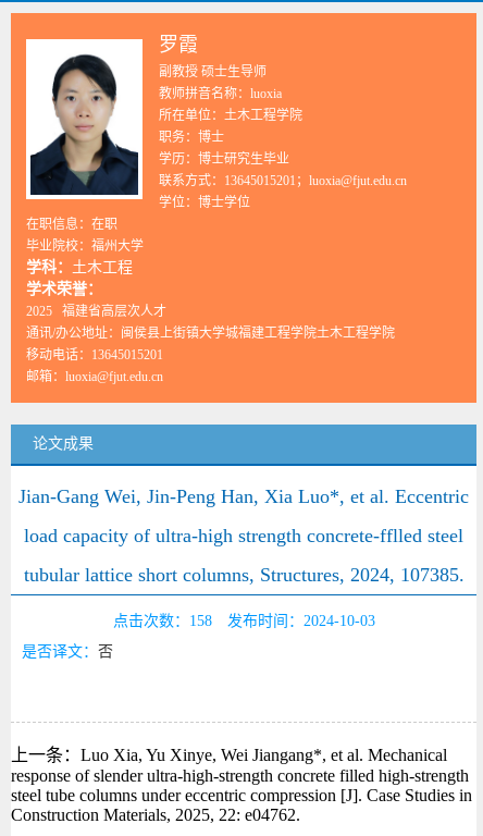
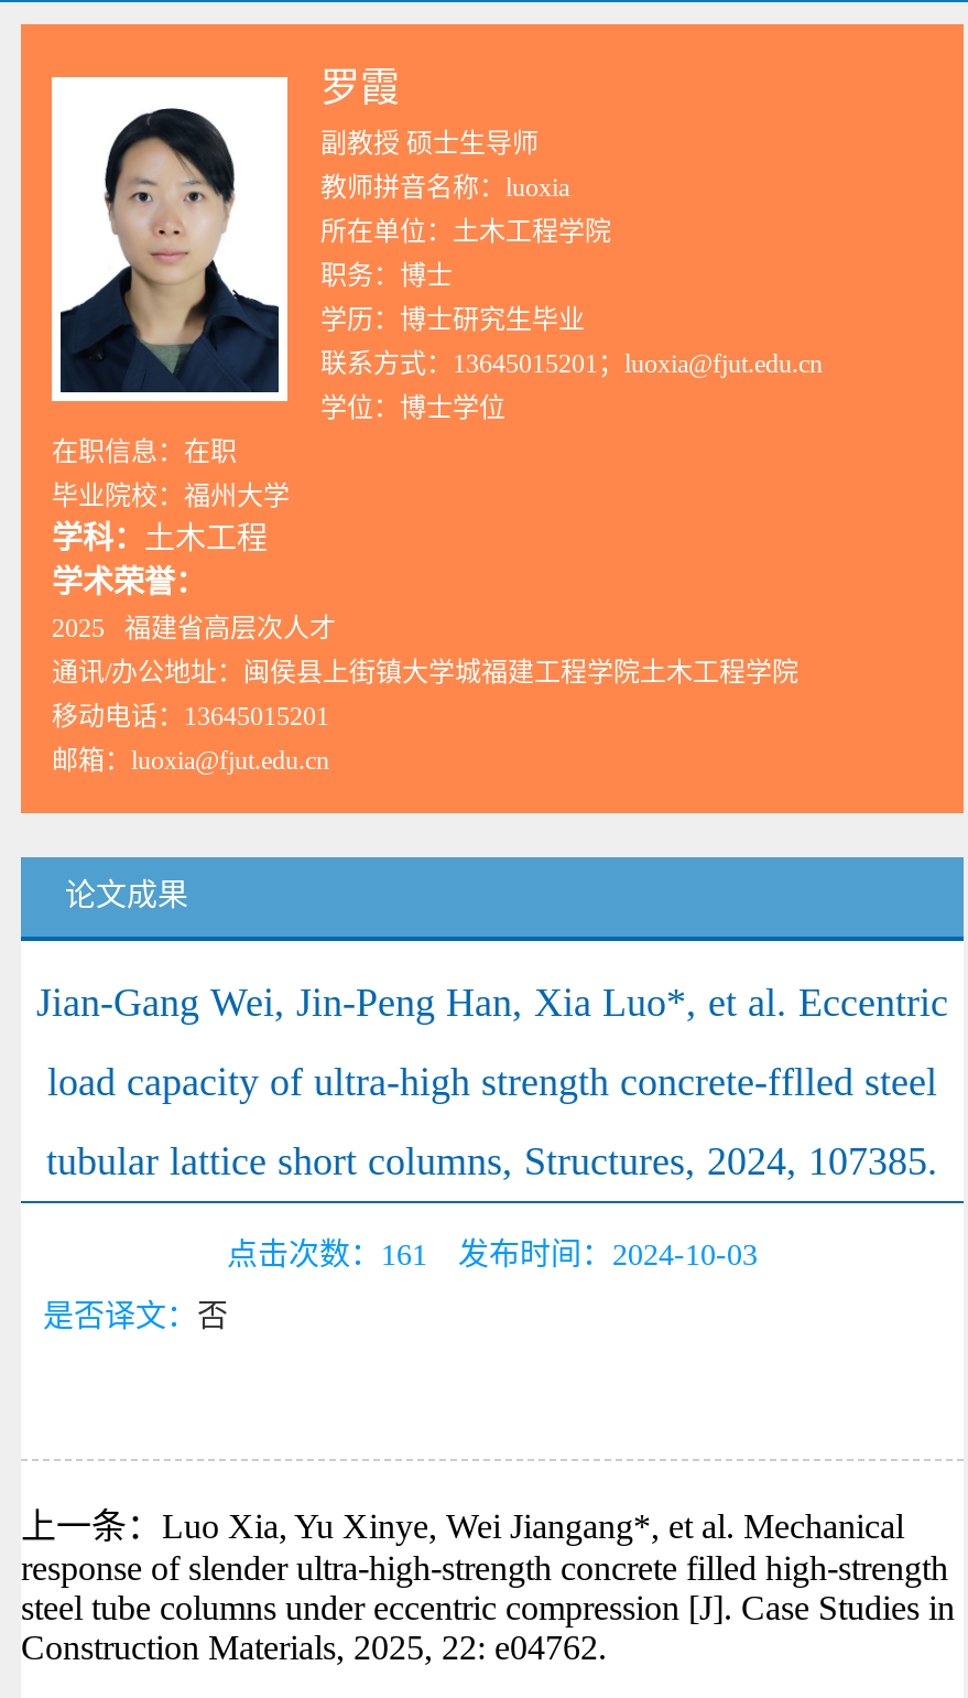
- 点击次数：158 发布时间：2024-10-03
+ 点击次数：161 发布时间：2024-10-03
